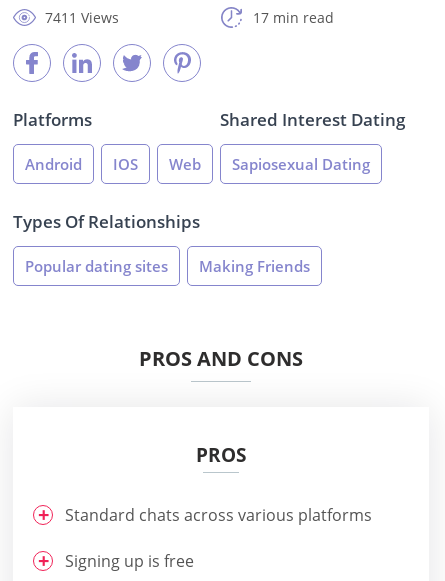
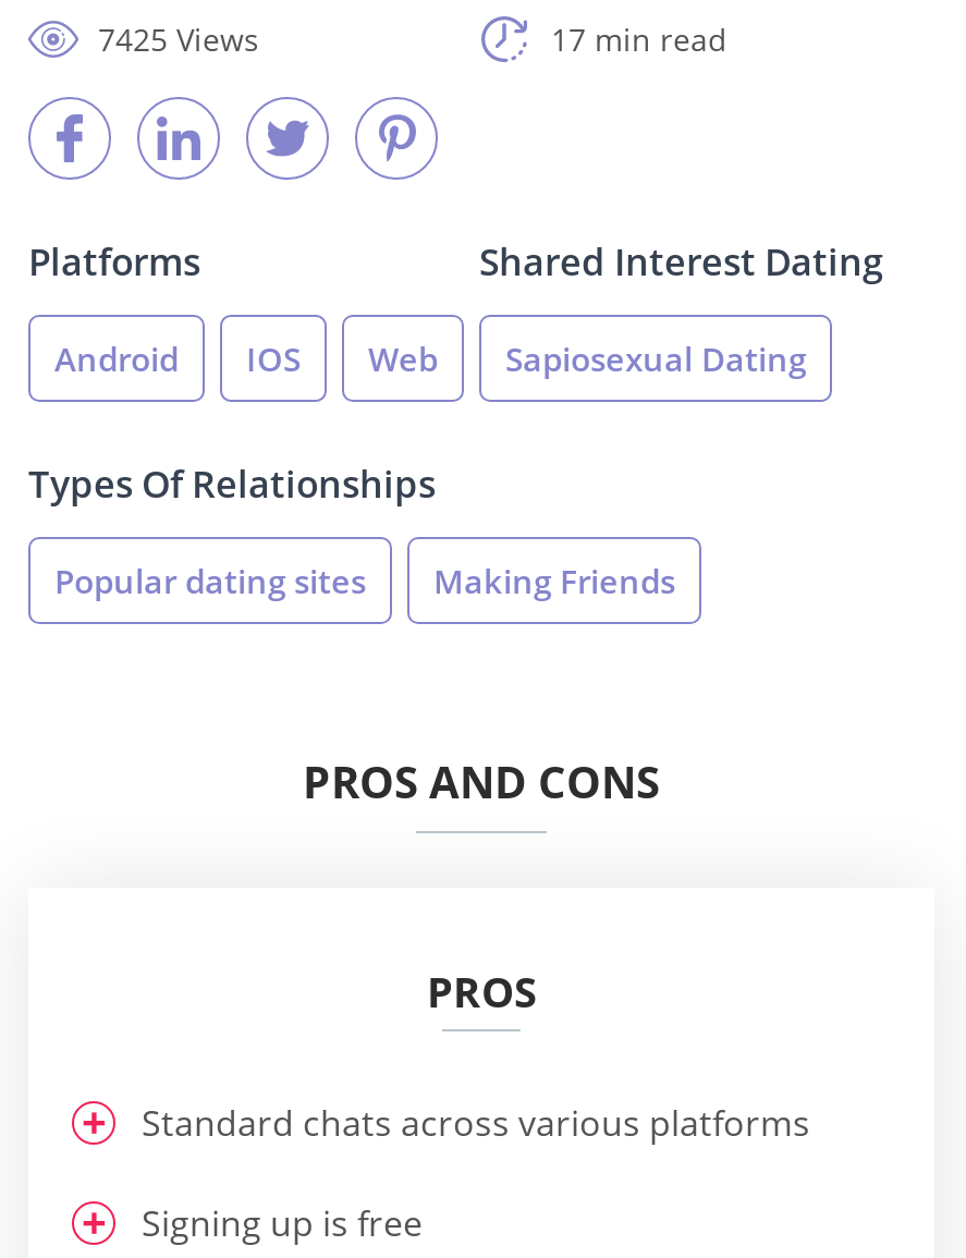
- 7411 Views
+ 7425 Views
